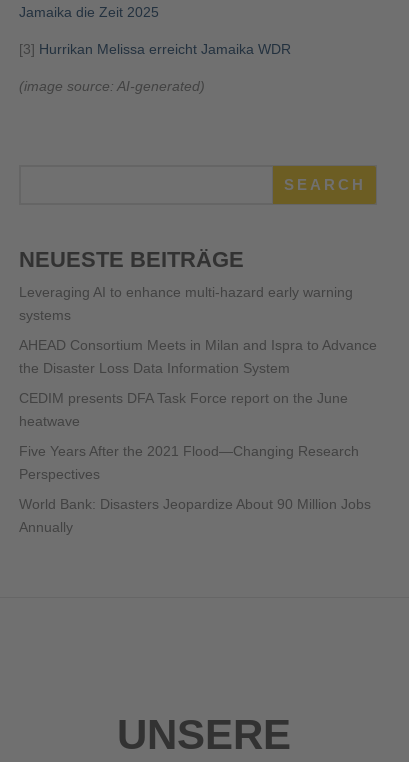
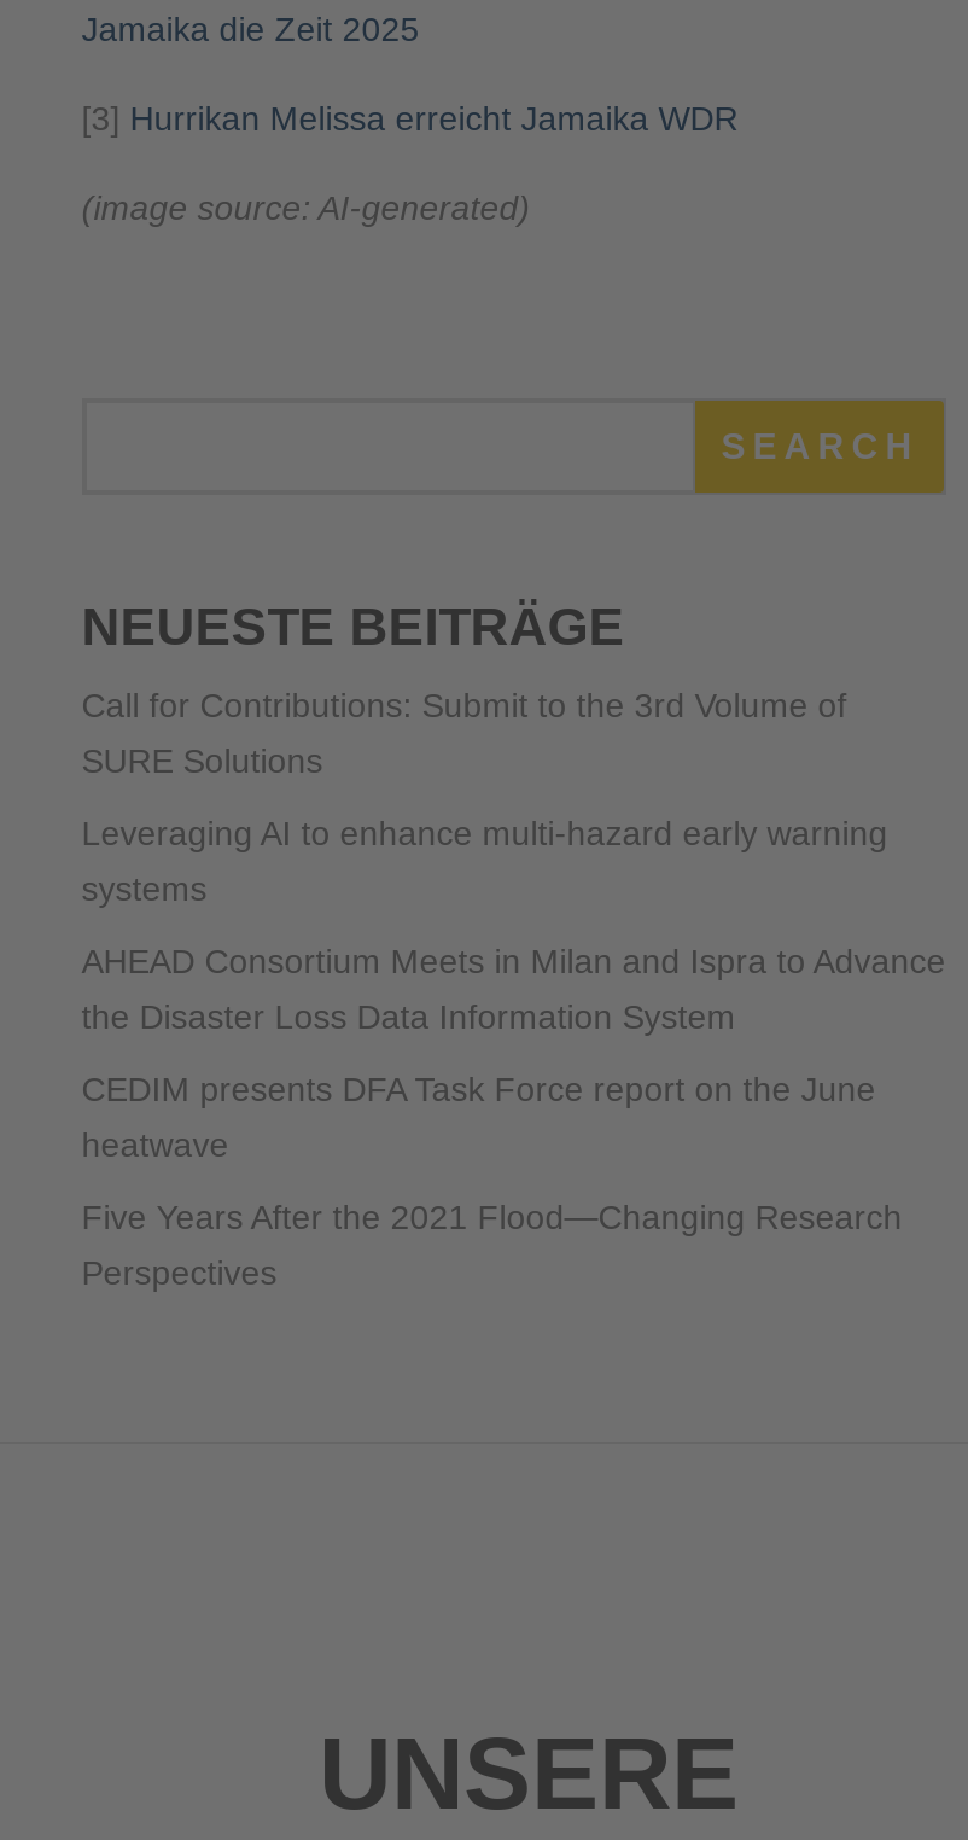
+ Call for Contributions: Submit to the 3rd Volume of
+ SURE Solutions

moved down: Leveraging AI to enhance multi-hazard early warning | systems | AHEAD Consortium Meets in Milan and Ispra to Advance | the Disaster Loss Data Information System | CEDIM presents DFA Task Force report on the June | heatwave | Five Years After the 2021 Flood—Changing Research | Perspectives

- World Bank: Disasters Jeopardize About 90 Million Jobs
- Annually
